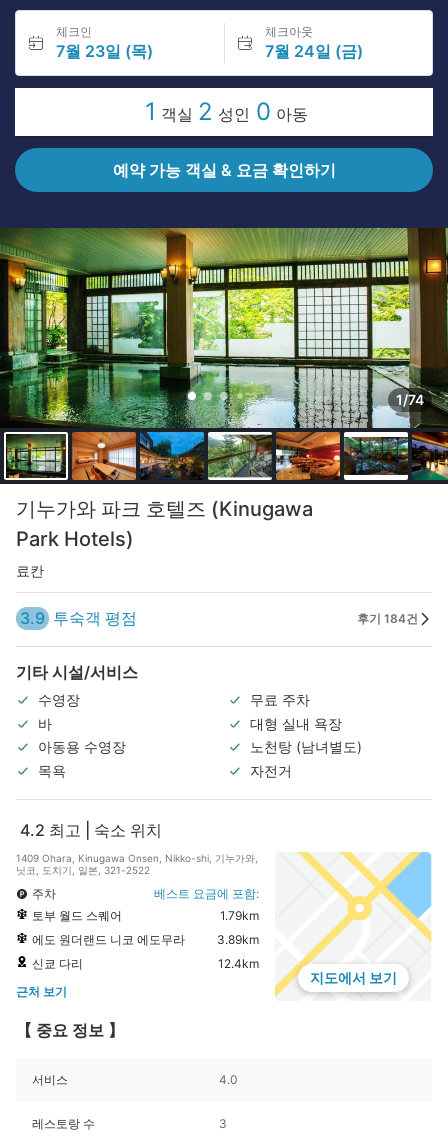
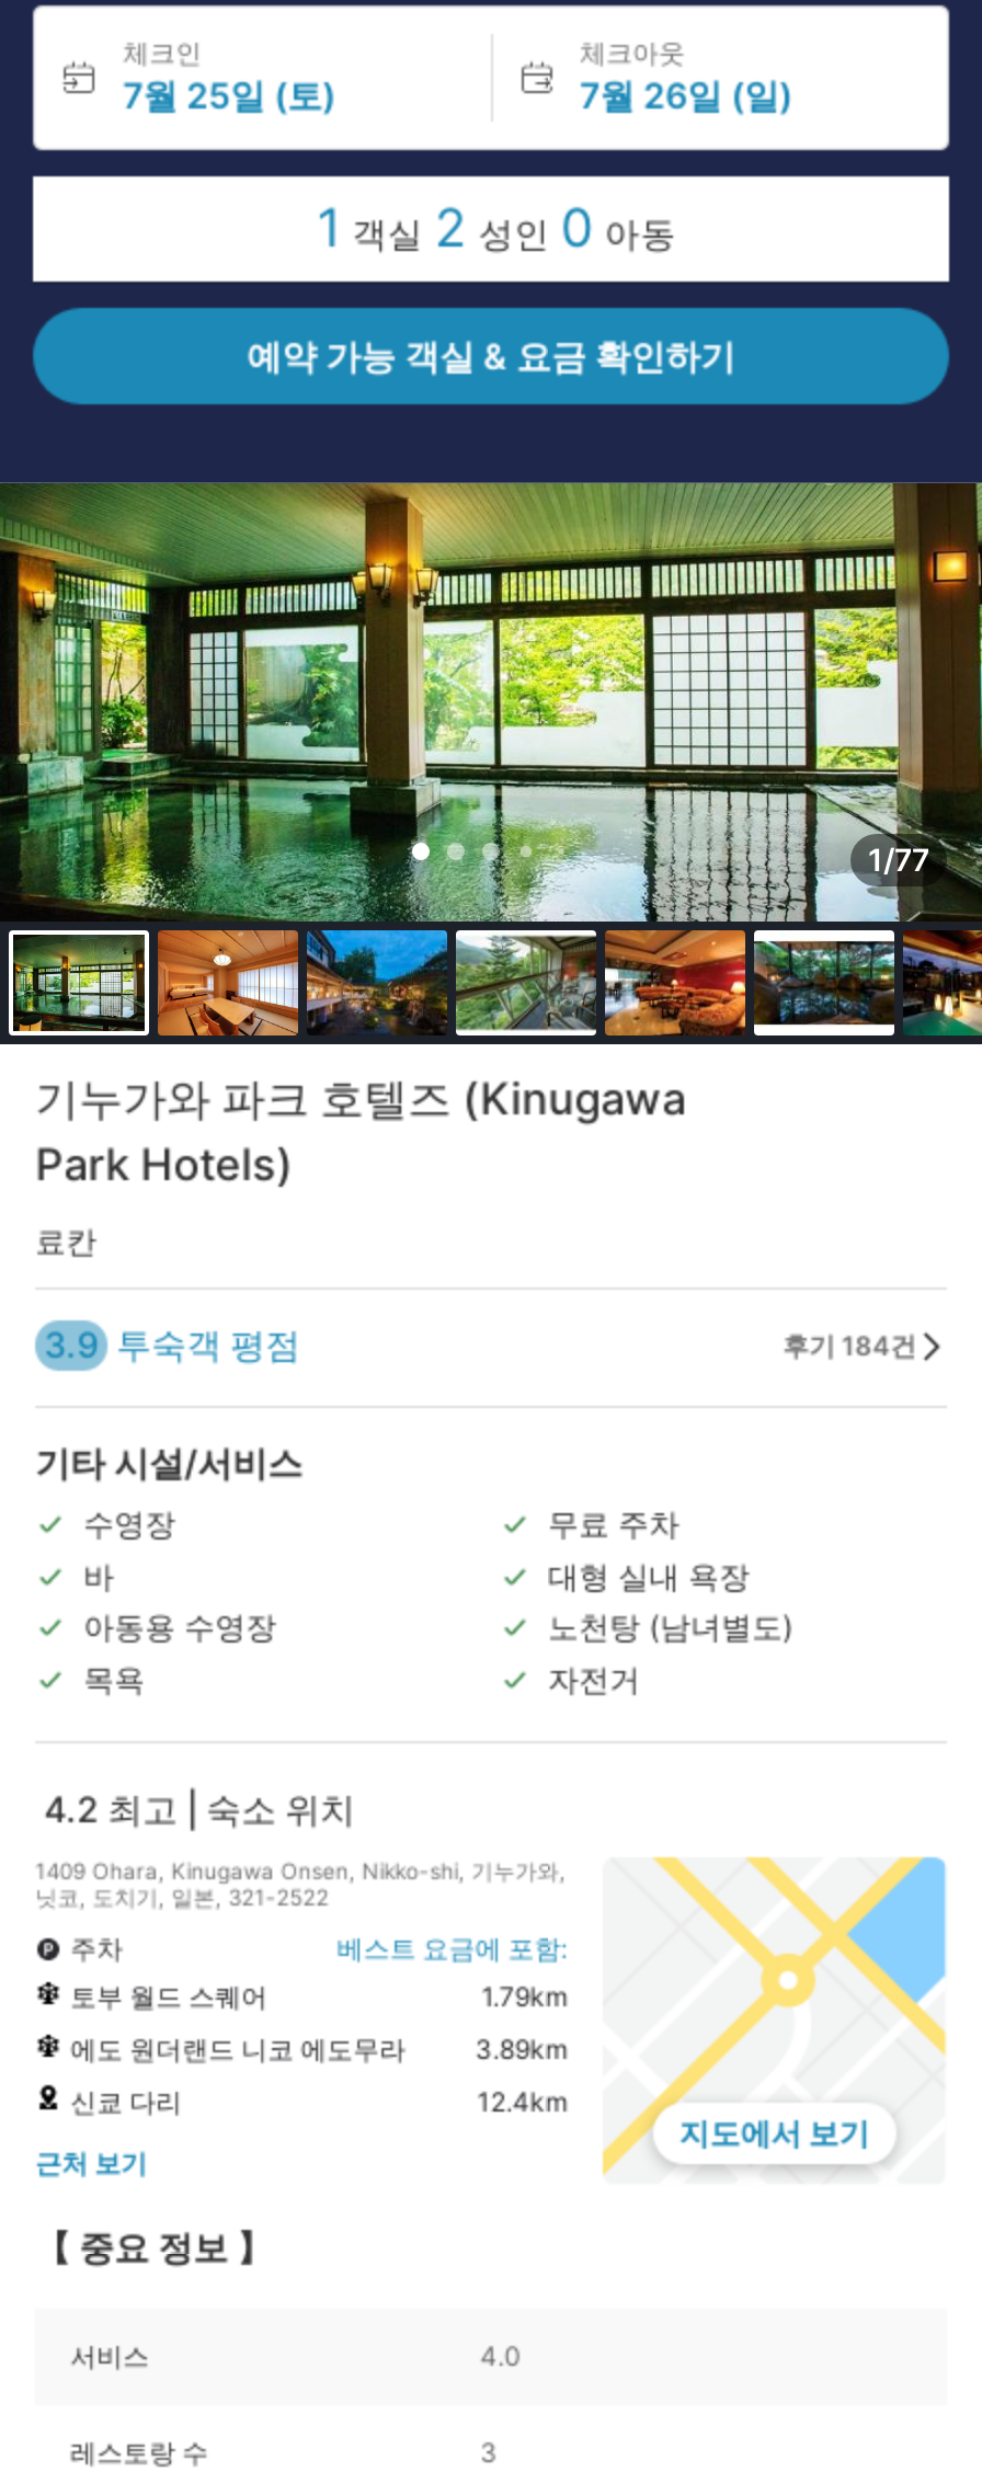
- 7월 23일 (목)
+ 7월 25일 (토)

- 7월 24일 (금)
+ 7월 26일 (일)

- 1/74
+ 1/77
